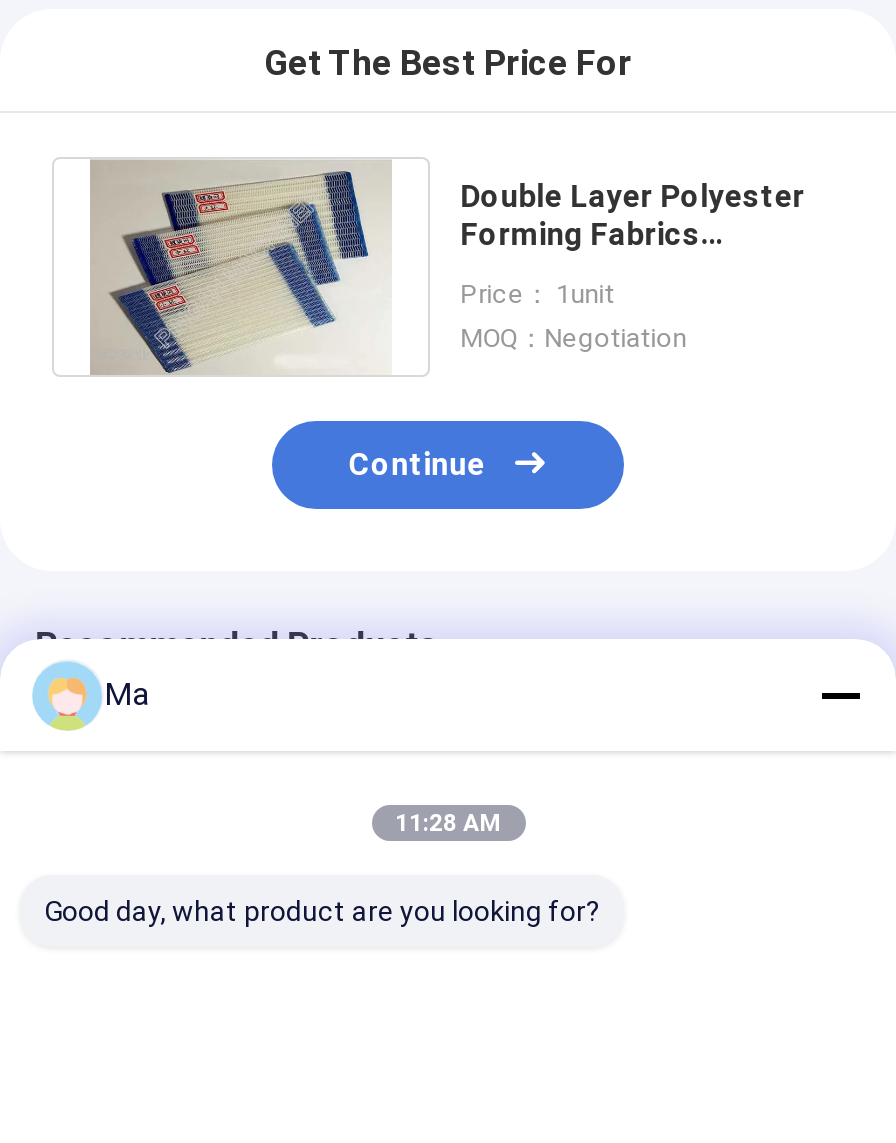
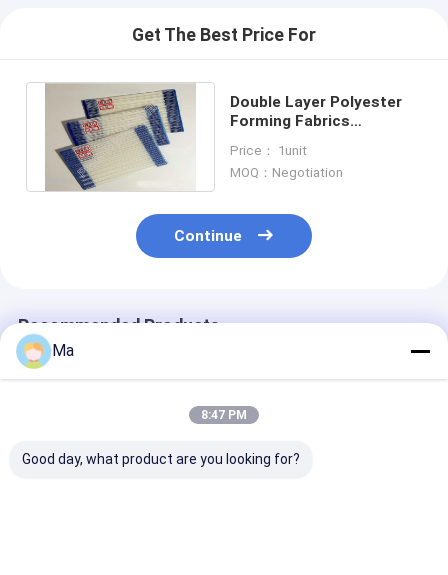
- 11:28 AM
+ 8:47 PM
